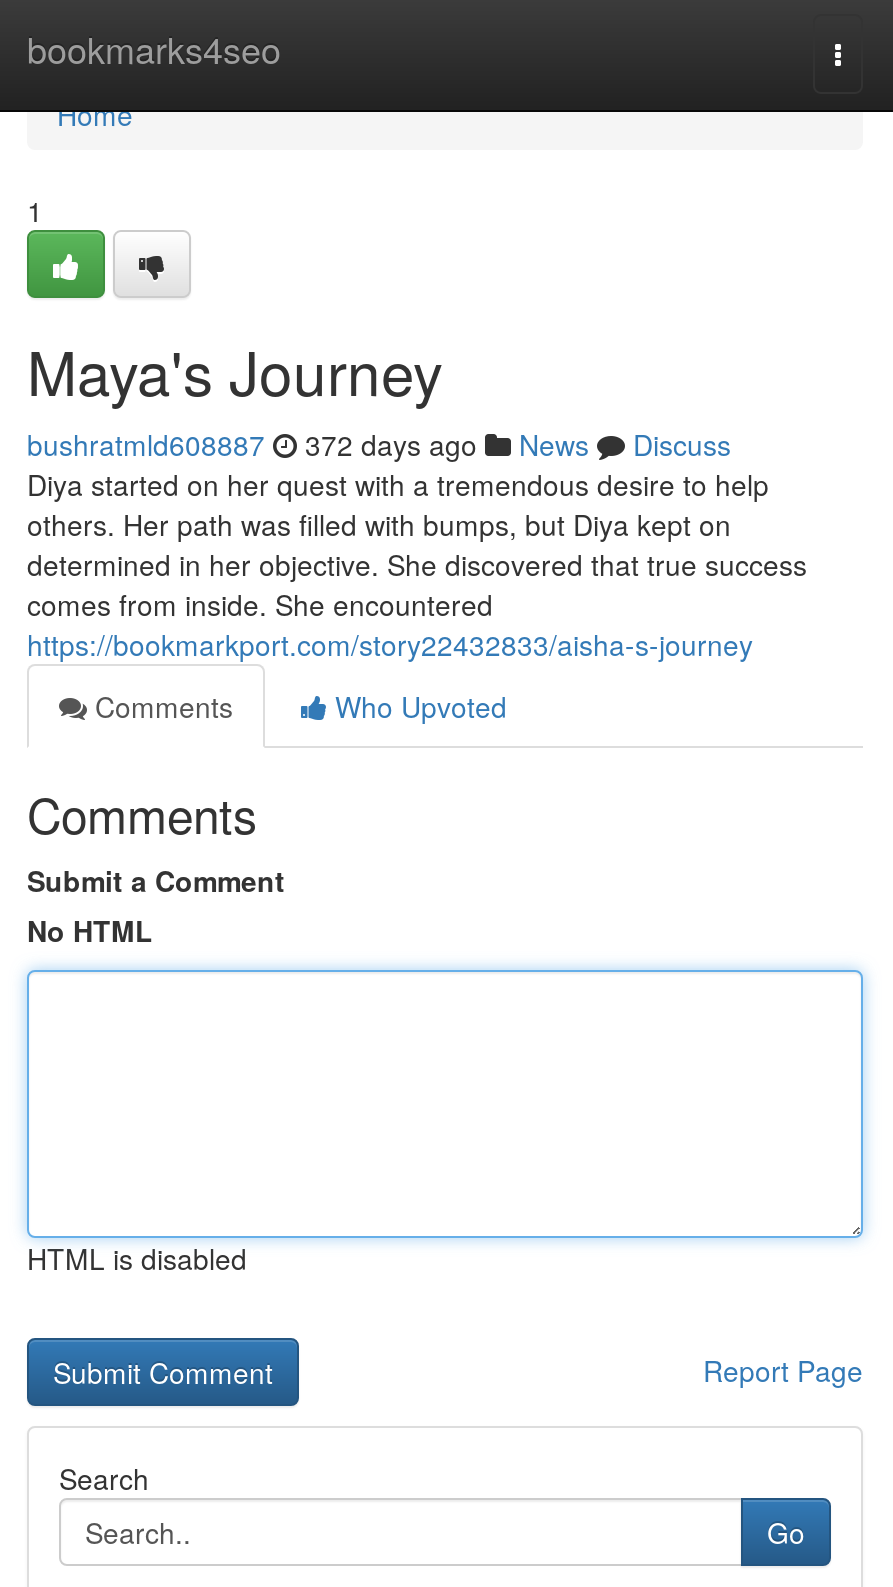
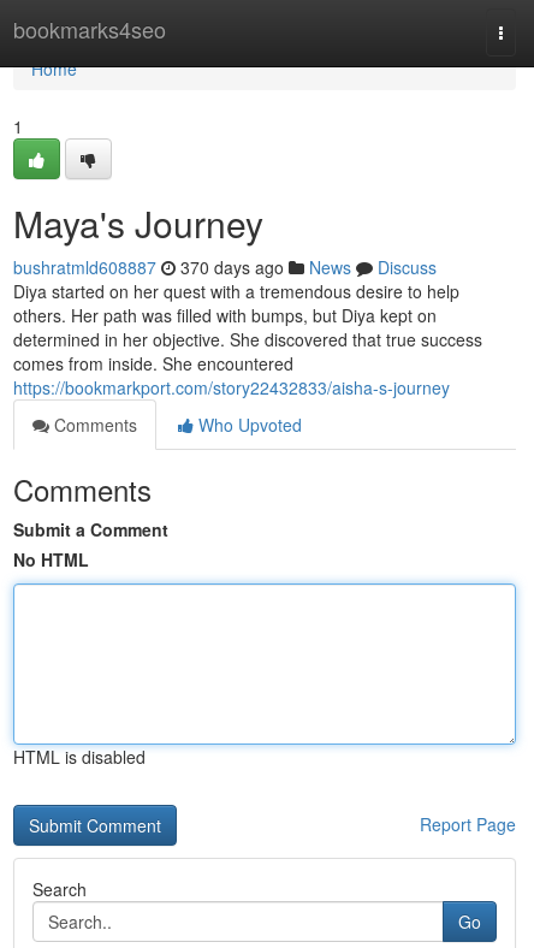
- bushratmld608887 372 days ago News Discuss
+ bushratmld608887 370 days ago News Discuss
